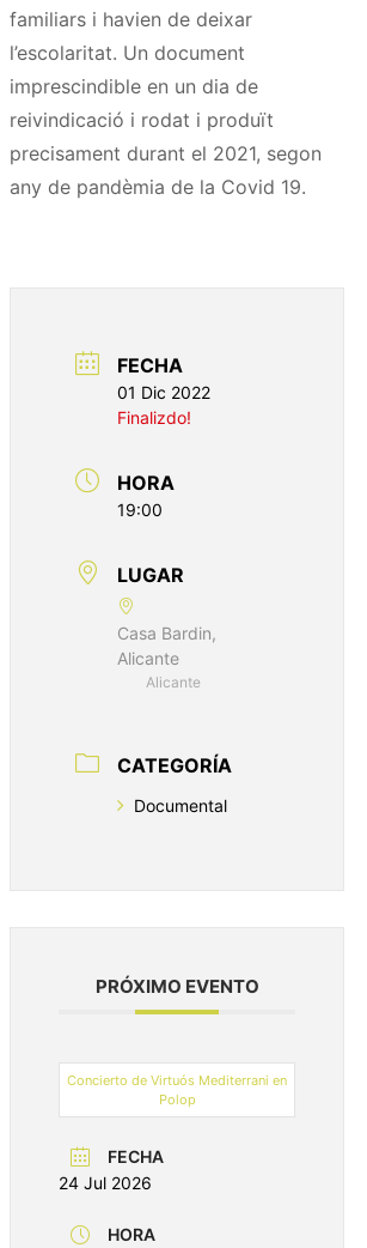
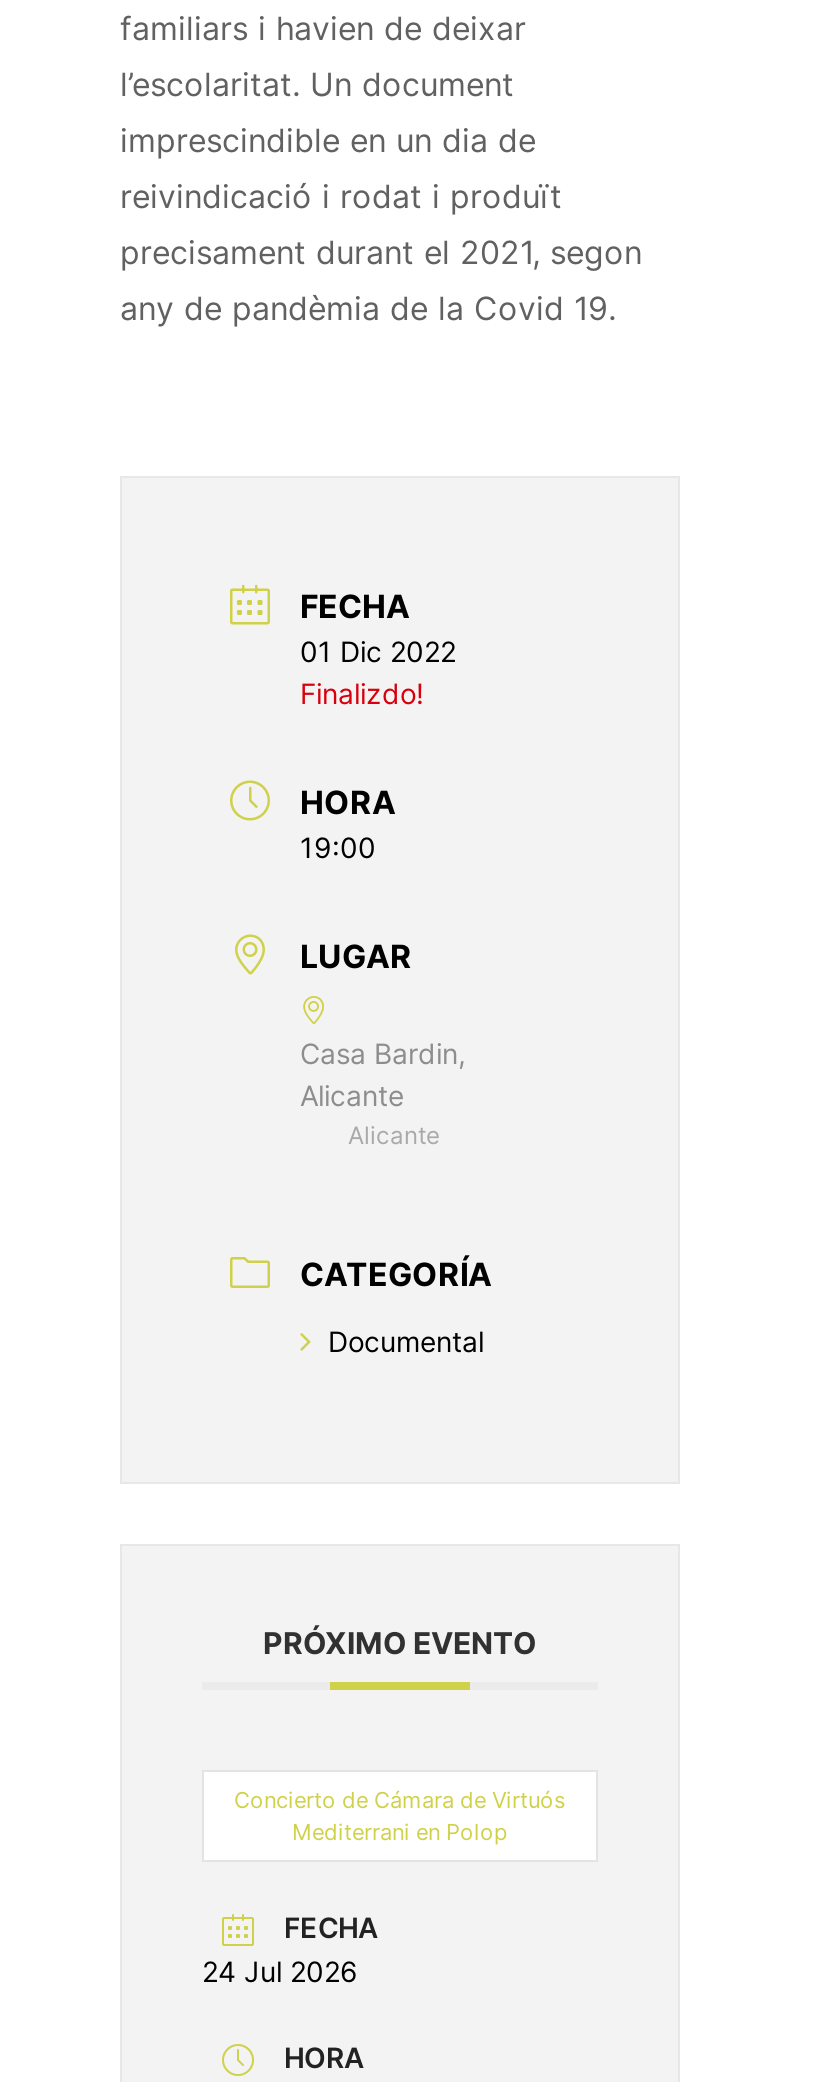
- Concierto de Virtuós Mediterrani en
- Polop
+ Concierto de Cámara de Virtuós
+ Mediterrani en Polop
